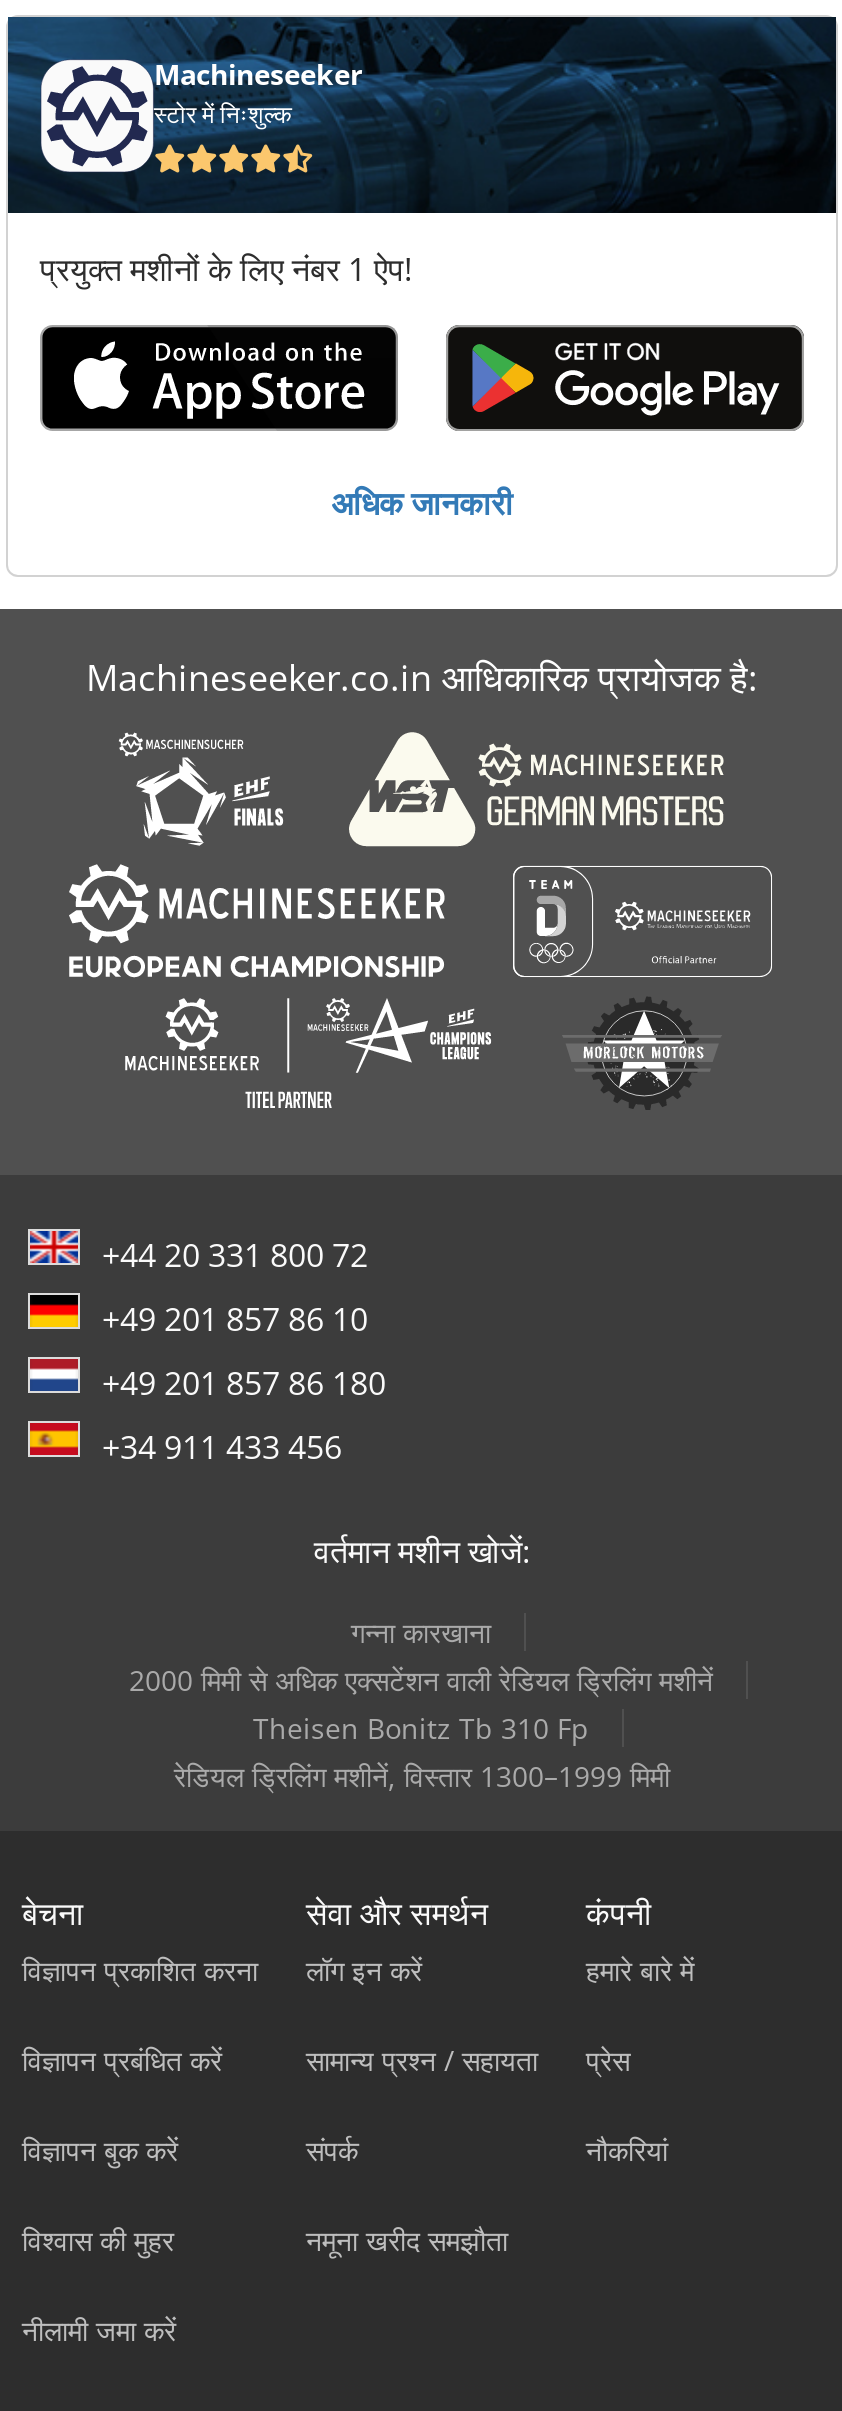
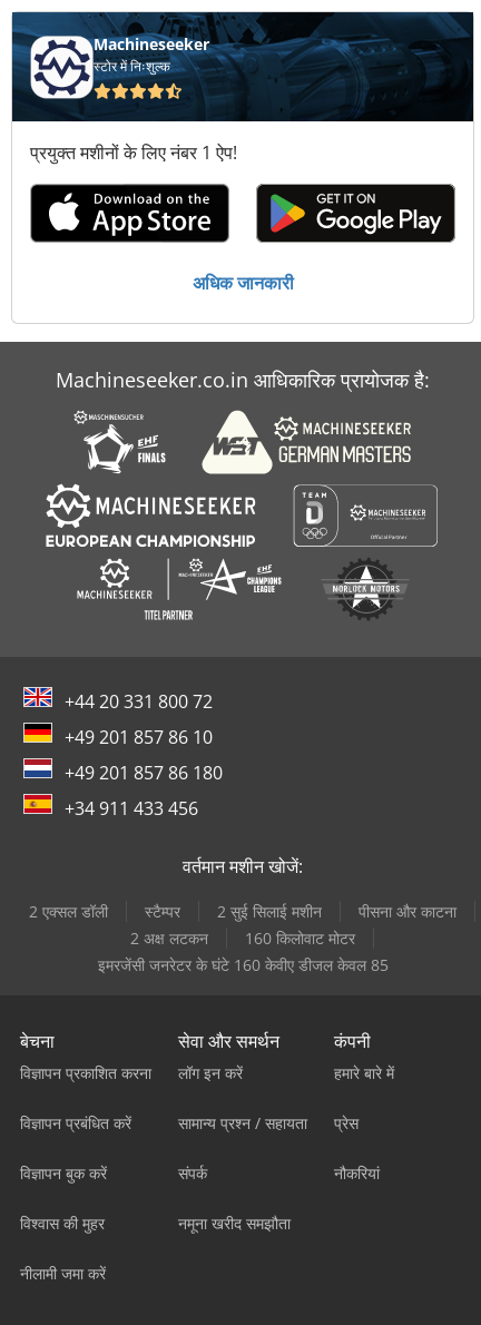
- गन्ना कारखाना
- 2000 मिमी से अधिक एक्सटेंशन वाली रेडियल ड्रिलिंग मशीनें
- Theisen Bonitz Tb 310 Fp
- रेडियल ड्रिलिंग मशीनें, विस्तार 1300–1999 मिमी
+ 2 एक्सल डॉली
+ स्टैम्पर
+ 2 सुई सिलाई मशीन
+ पीसना और काटना
+ 2 अक्ष लटकन
+ 160 किलोवाट मोटर
+ इमरजेंसी जनरेटर के घंटे 160 केवीए डीजल केवल 85
